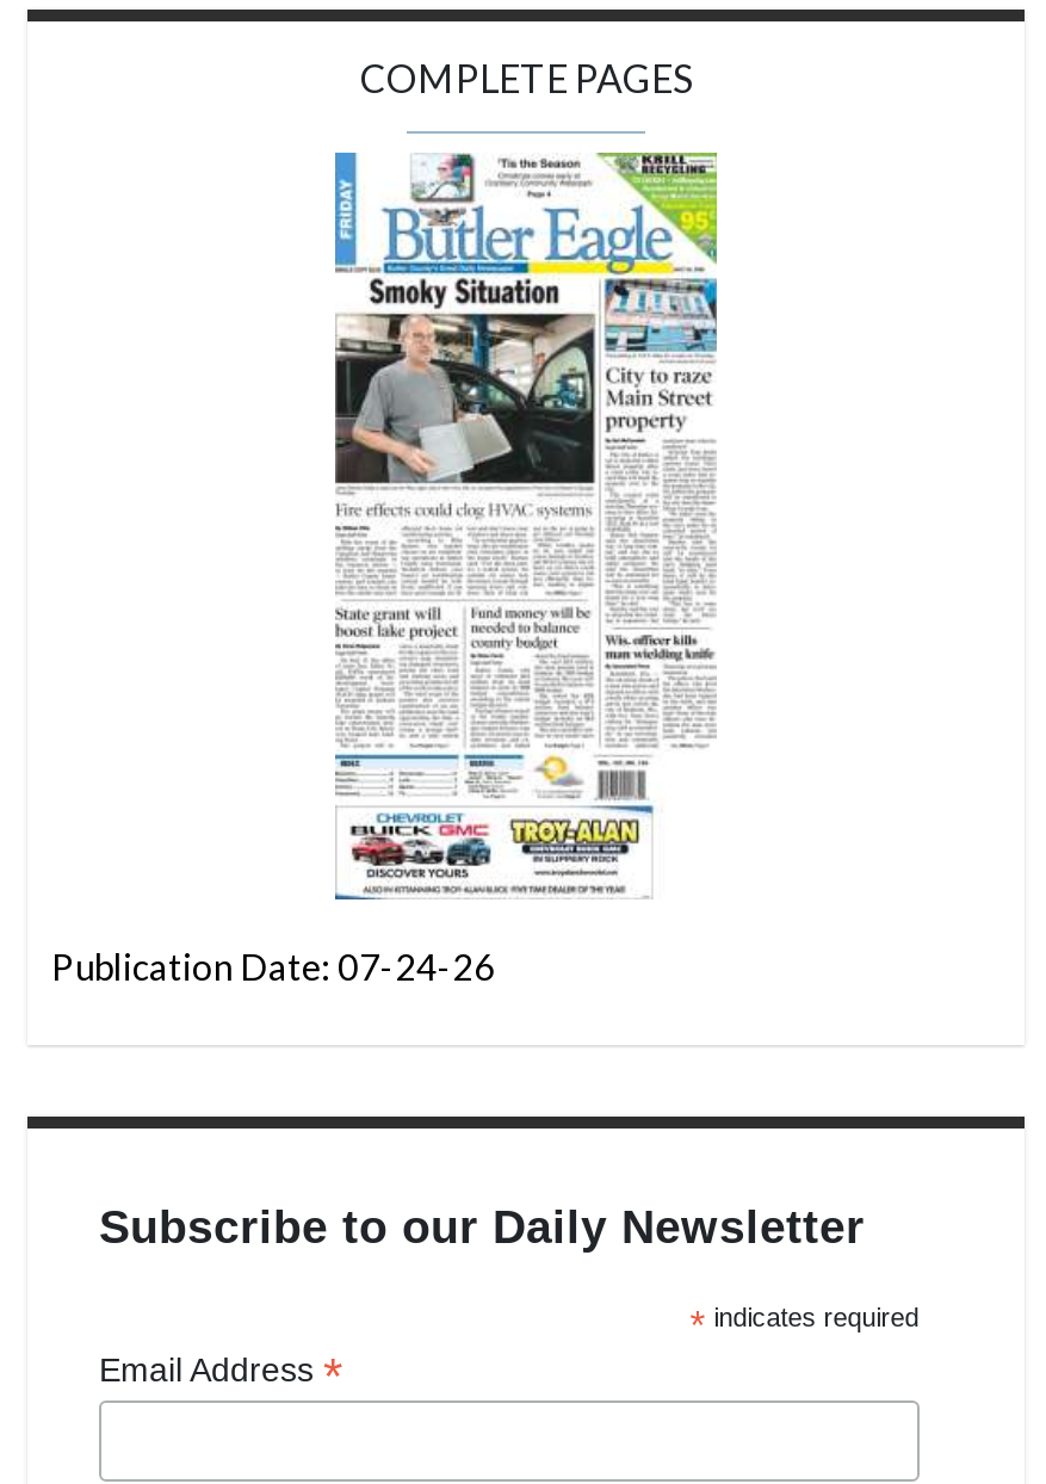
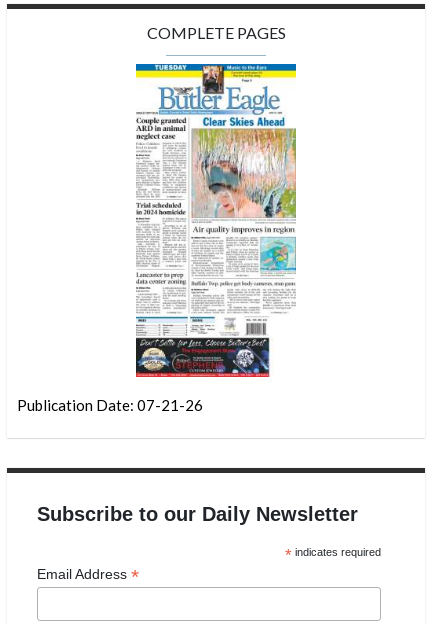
- [image]
- Publication Date: 07-24-26
+ [image]
+ Publication Date: 07-21-26
